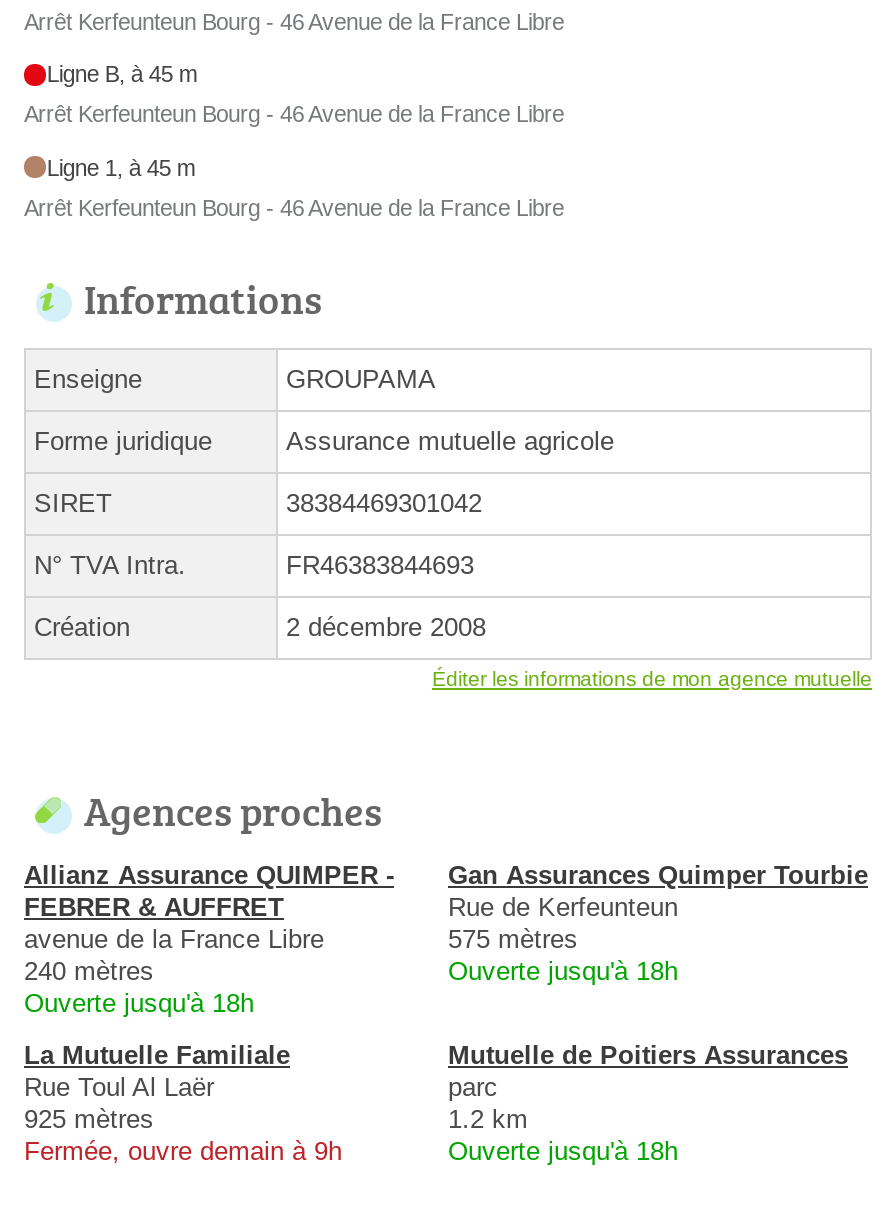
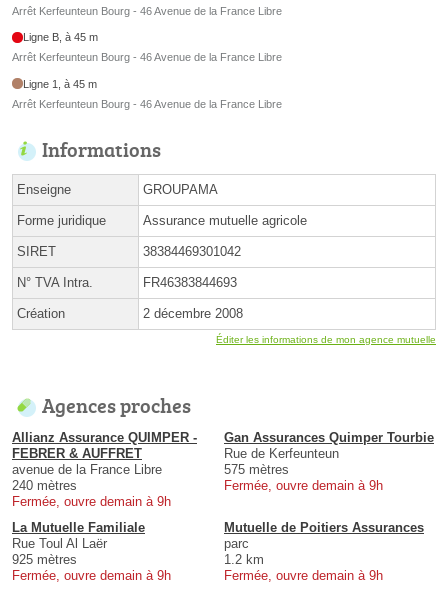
- Ouverte jusqu'à 18h
+ Fermée, ouvre demain à 9h

- Ouverte jusqu'à 18h
+ Fermée, ouvre demain à 9h

- Ouverte jusqu'à 18h
+ Fermée, ouvre demain à 9h
